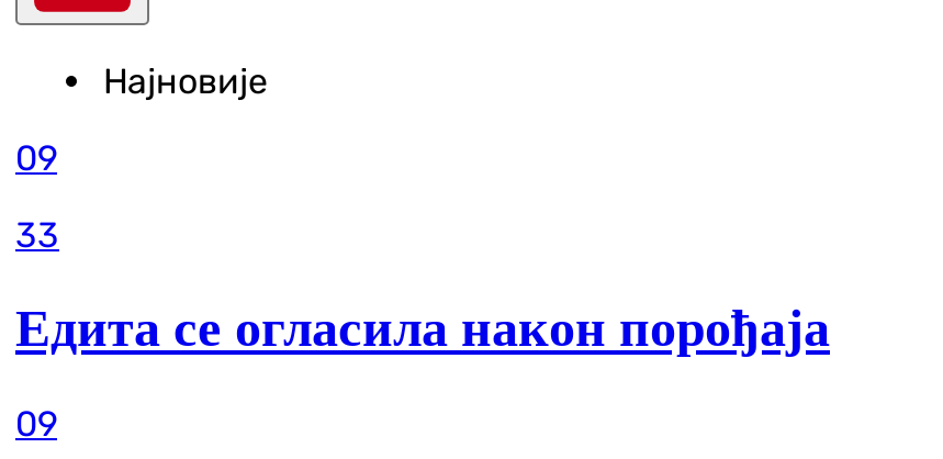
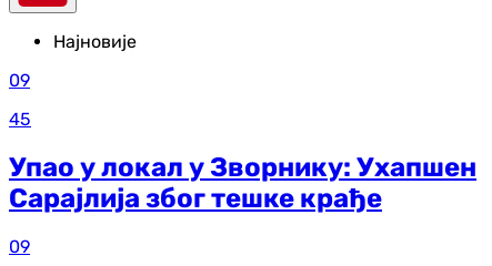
- 33
+ 45

- Едита се огласила након порођаја
+ Упао у локал у Зворнику: Ухапшен
+ Сарајлија због тешке крађе
